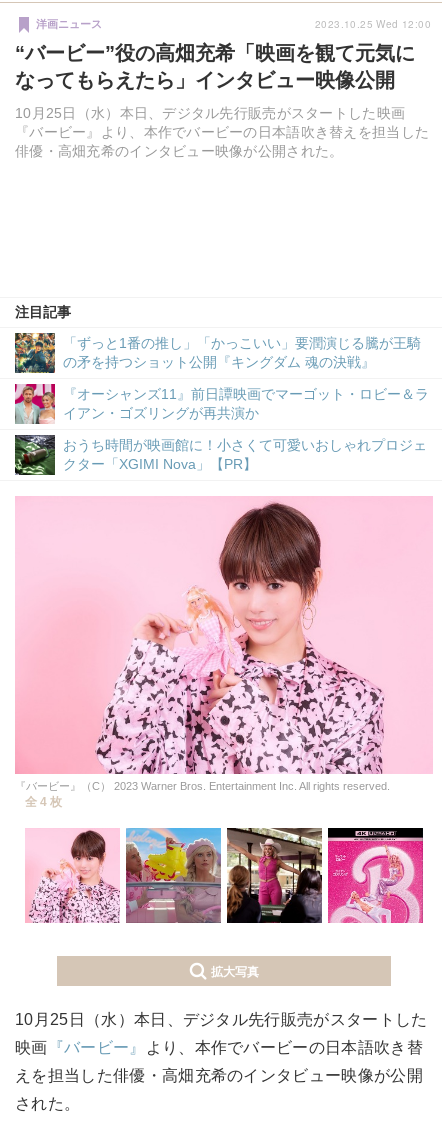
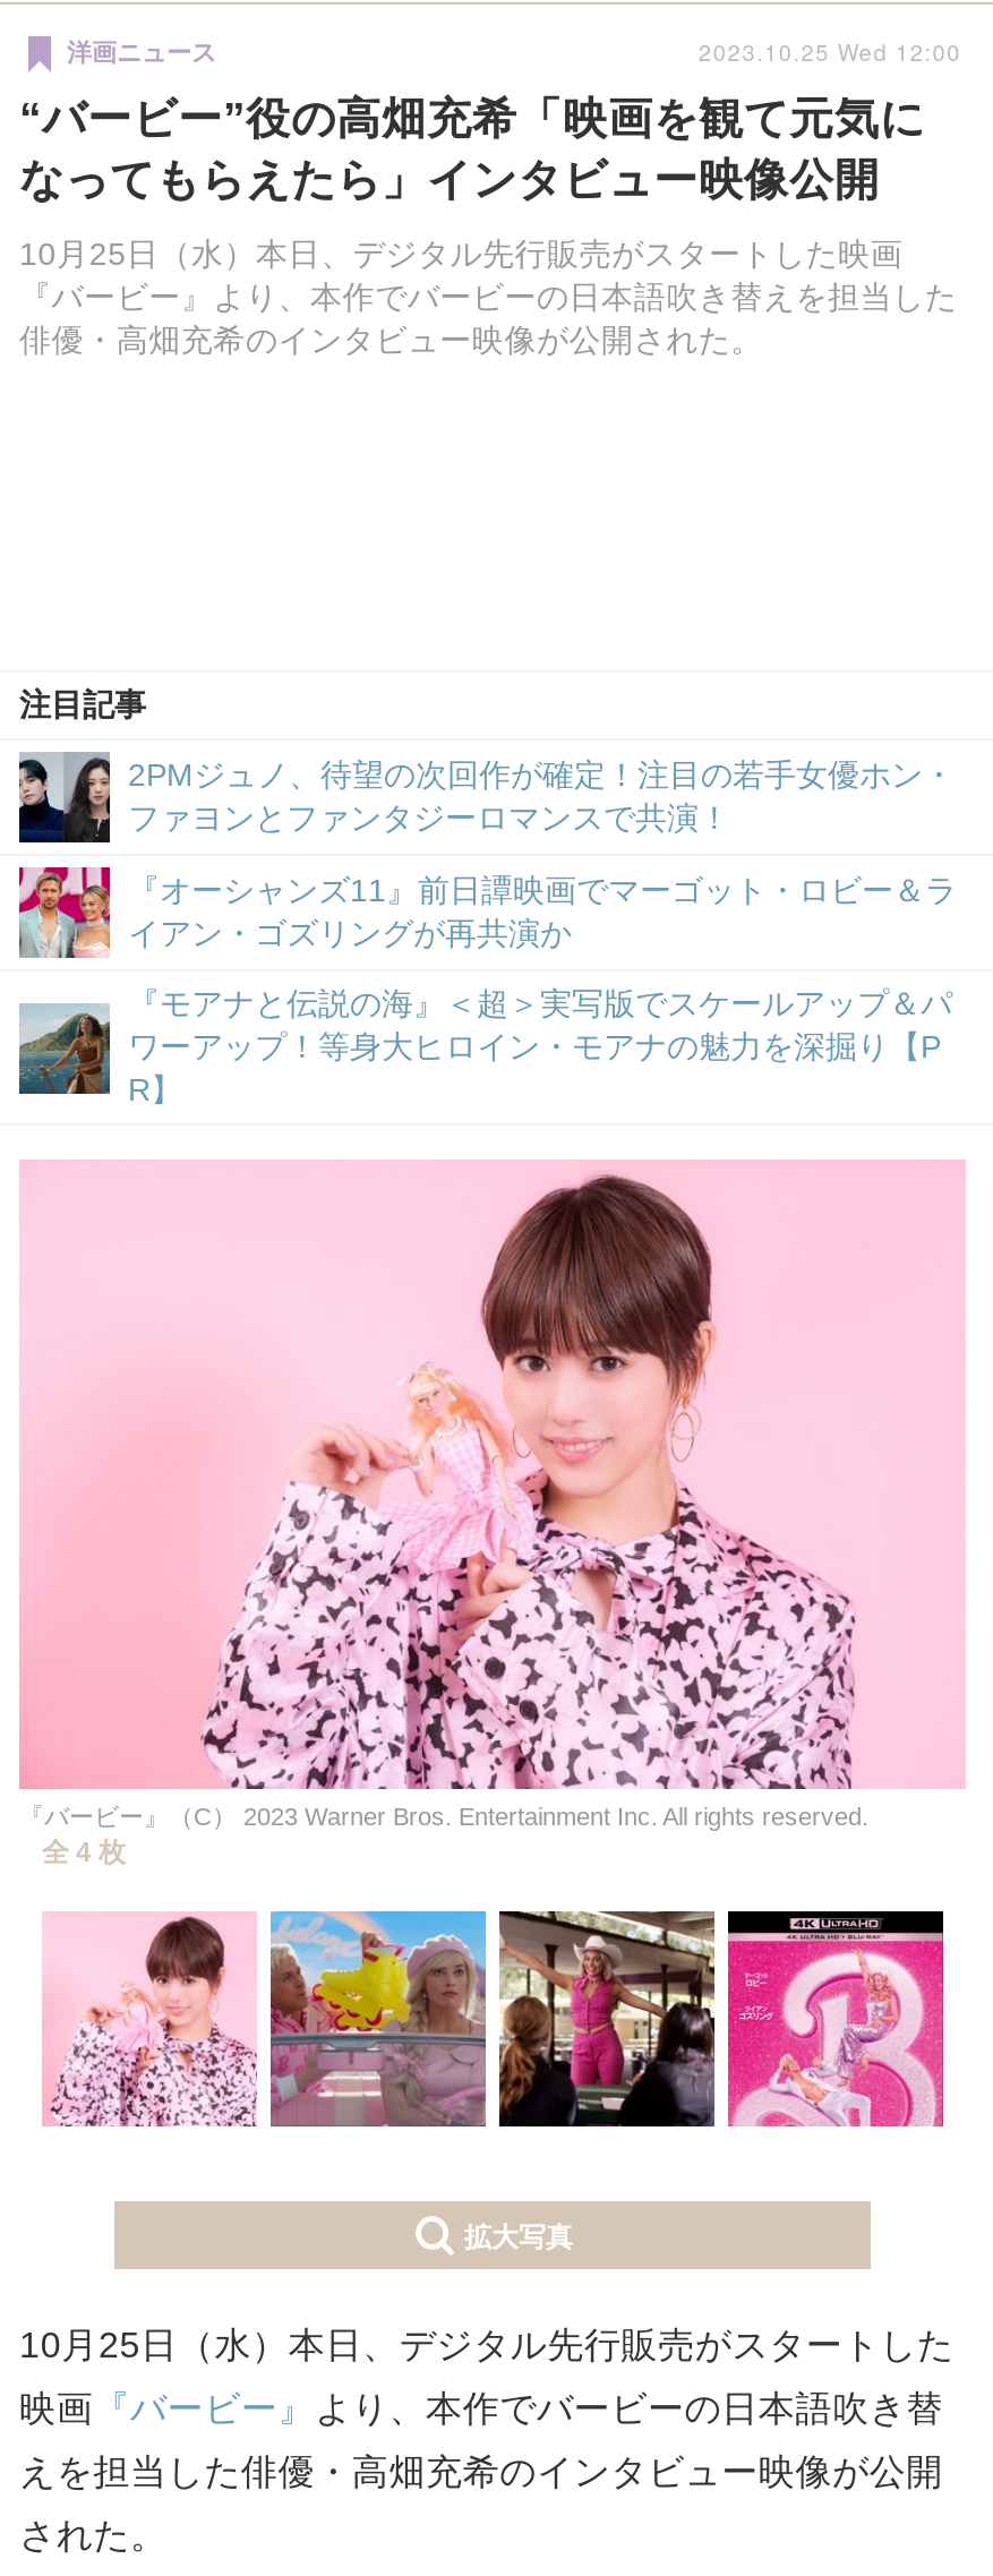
- [image]
- 「ずっと1番の推し」「かっこいい」要潤演じる騰が王騎
- の矛を持つショット公開『キングダム 魂の決戦』
+ [image]
+ 2PMジュノ、待望の次回作が確定！注目の若手女優ホン・
+ ファヨンとファンタジーロマンスで共演！

- [image]
- おうち時間が映画館に！小さくて可愛いおしゃれプロジェ
- クター「XGIMI Nova」【PR】
+ [image]
+ 『モアナと伝説の海』＜超＞実写版でスケールアップ＆パ
+ ワーアップ！等身大ヒロイン・モアナの魅力を深掘り【P
+ R】
